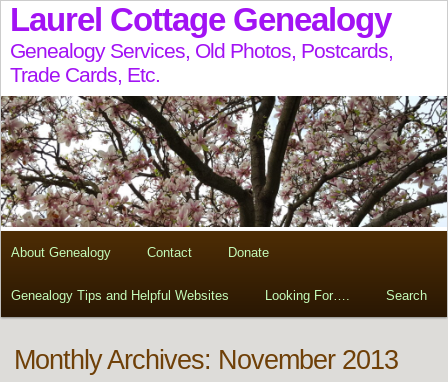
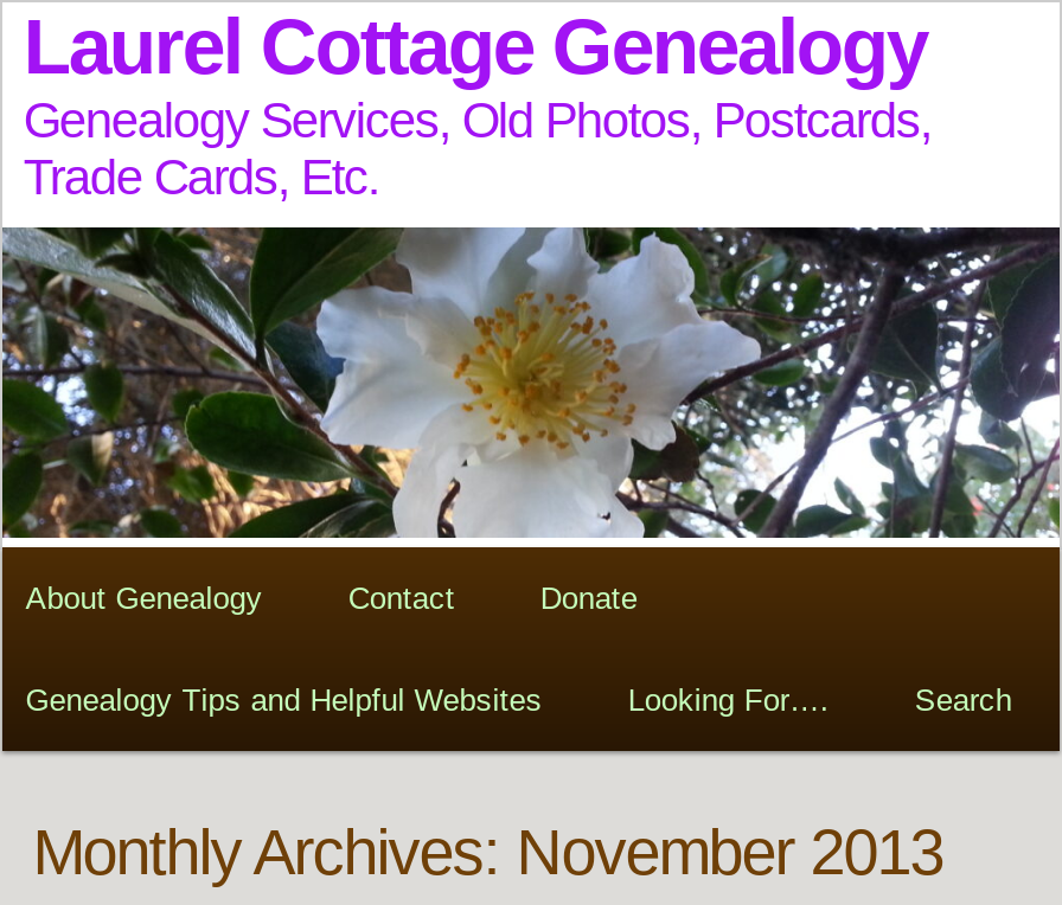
- [image]
+ [image]
